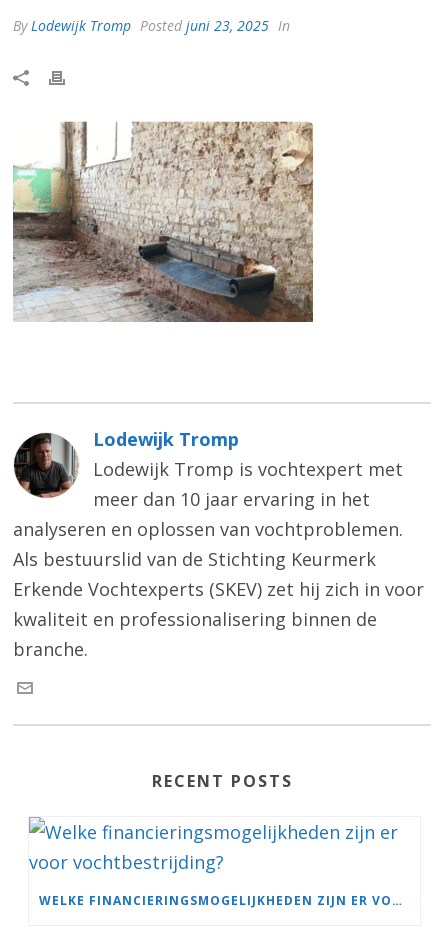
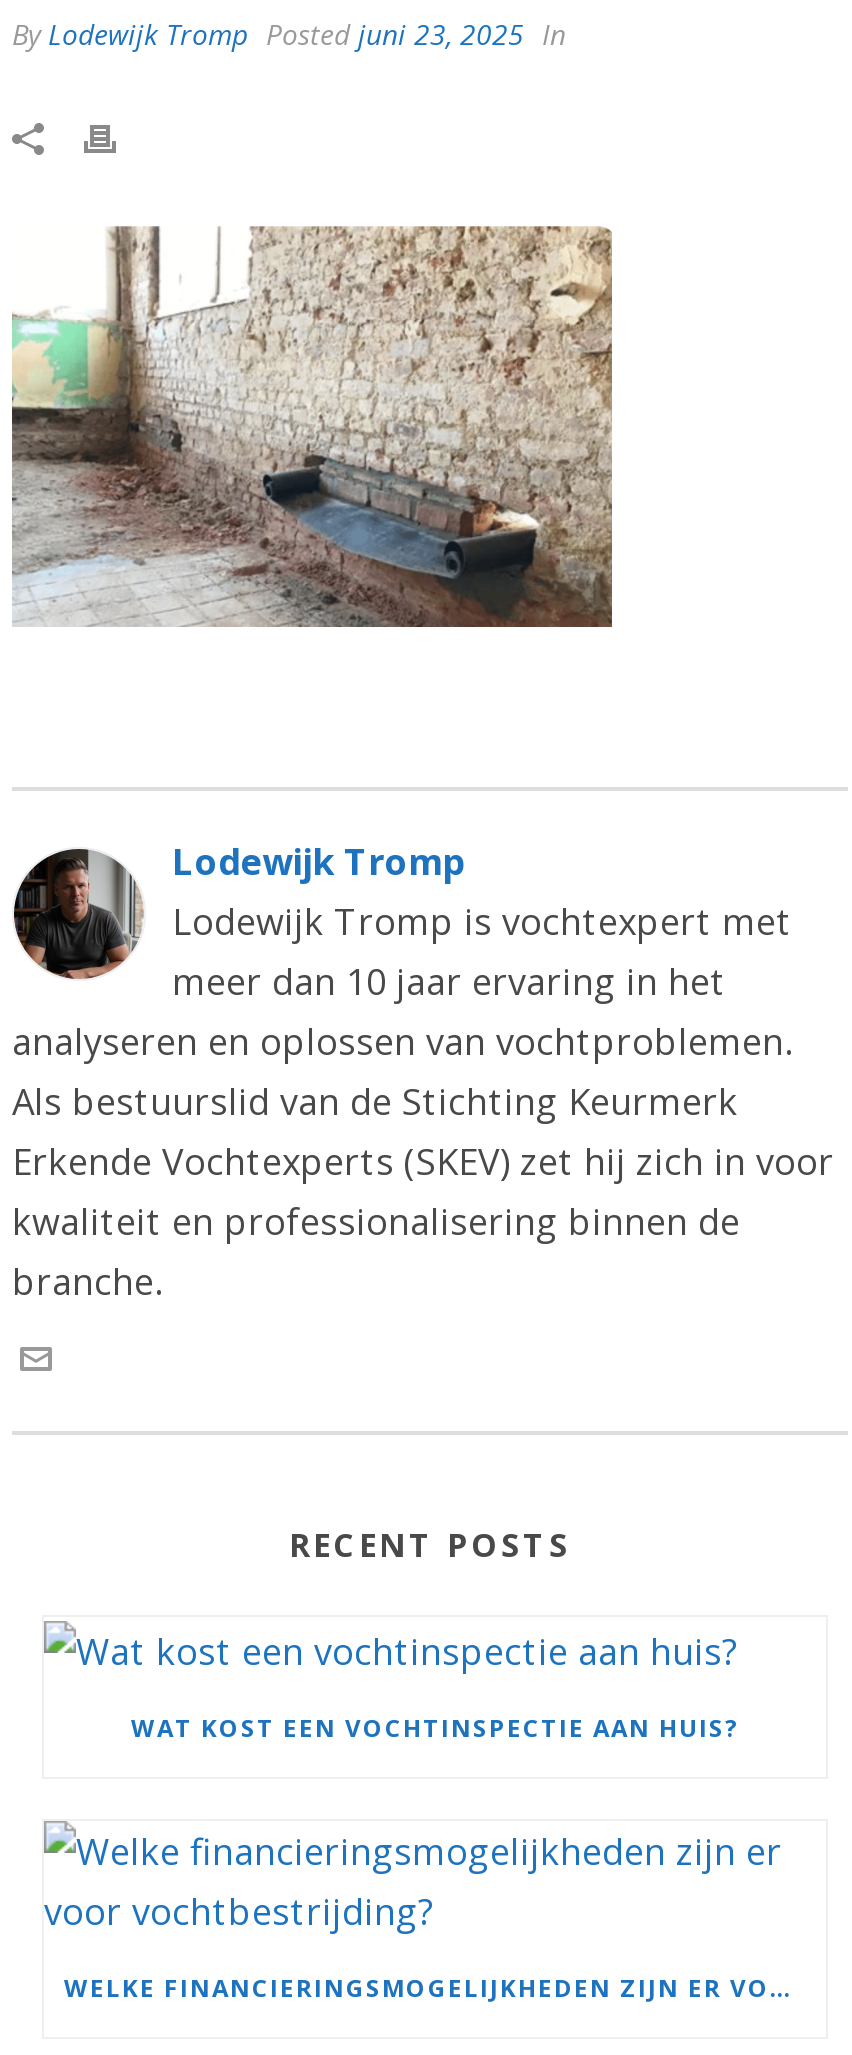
+ WAT KOST EEN VOCHTINSPECTIE AAN HUIS?
